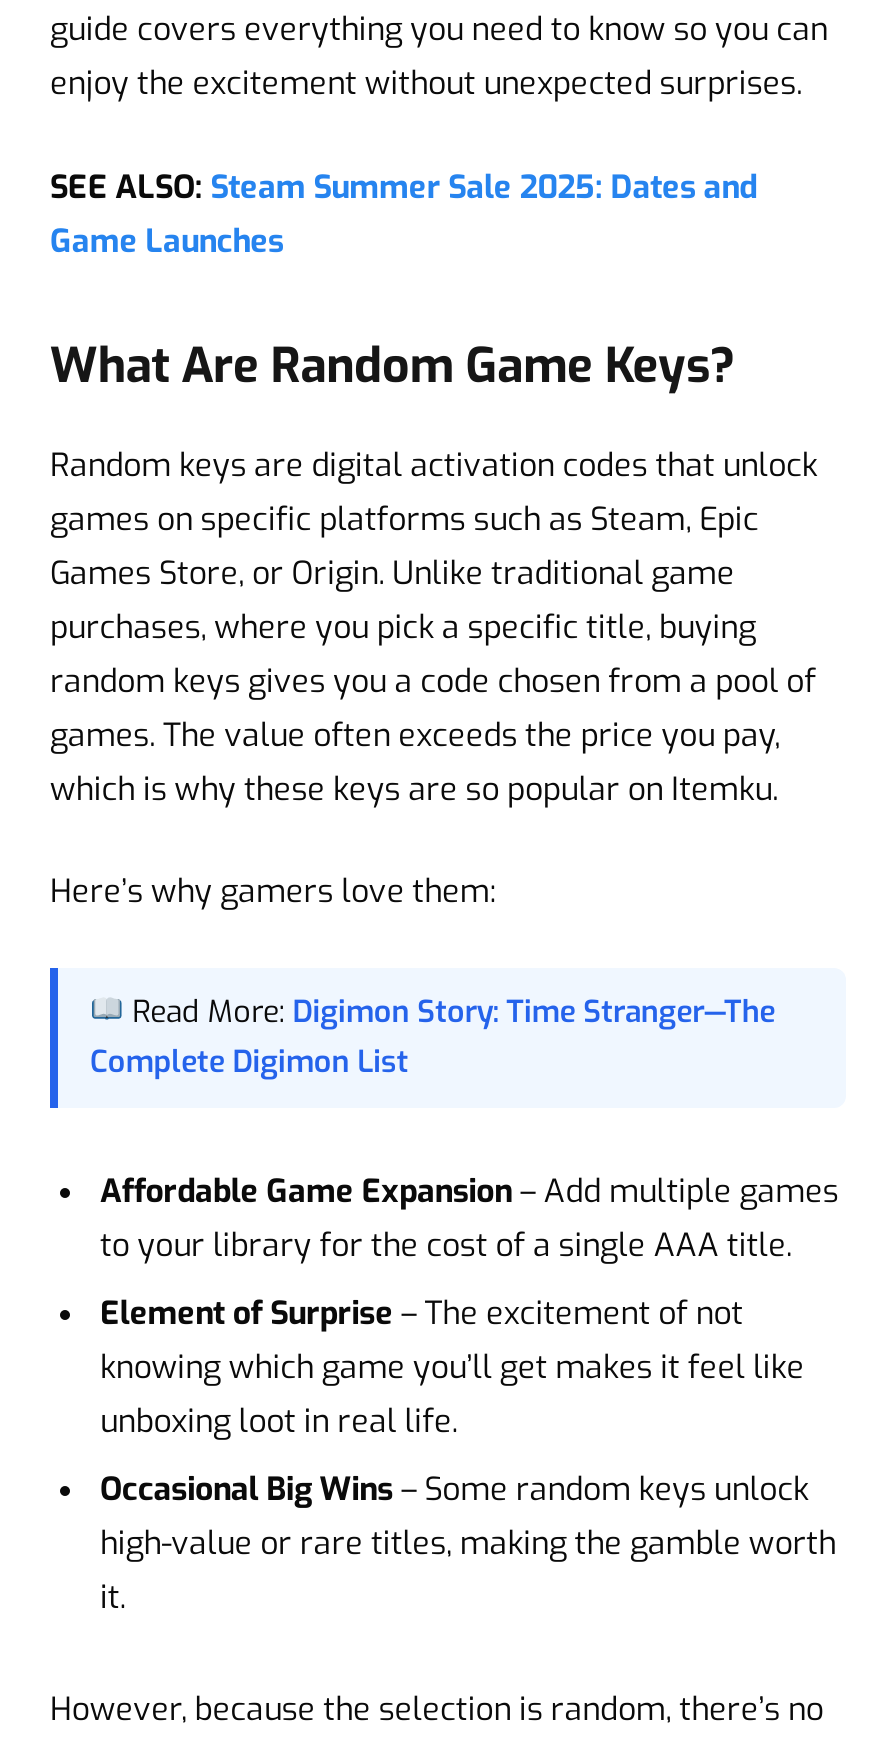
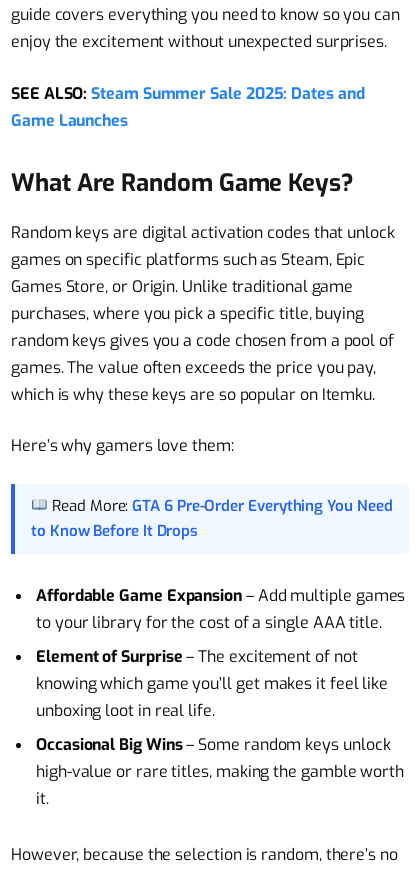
- Read More: Digimon Story: Time Stranger—The
- Complete Digimon List
+ Read More: GTA 6 Pre-Order Everything You Need
+ to Know Before It Drops
